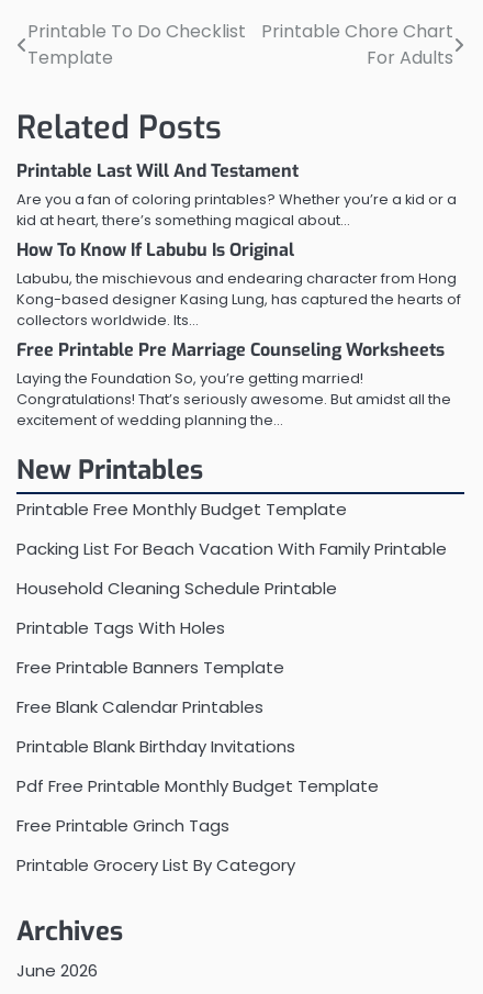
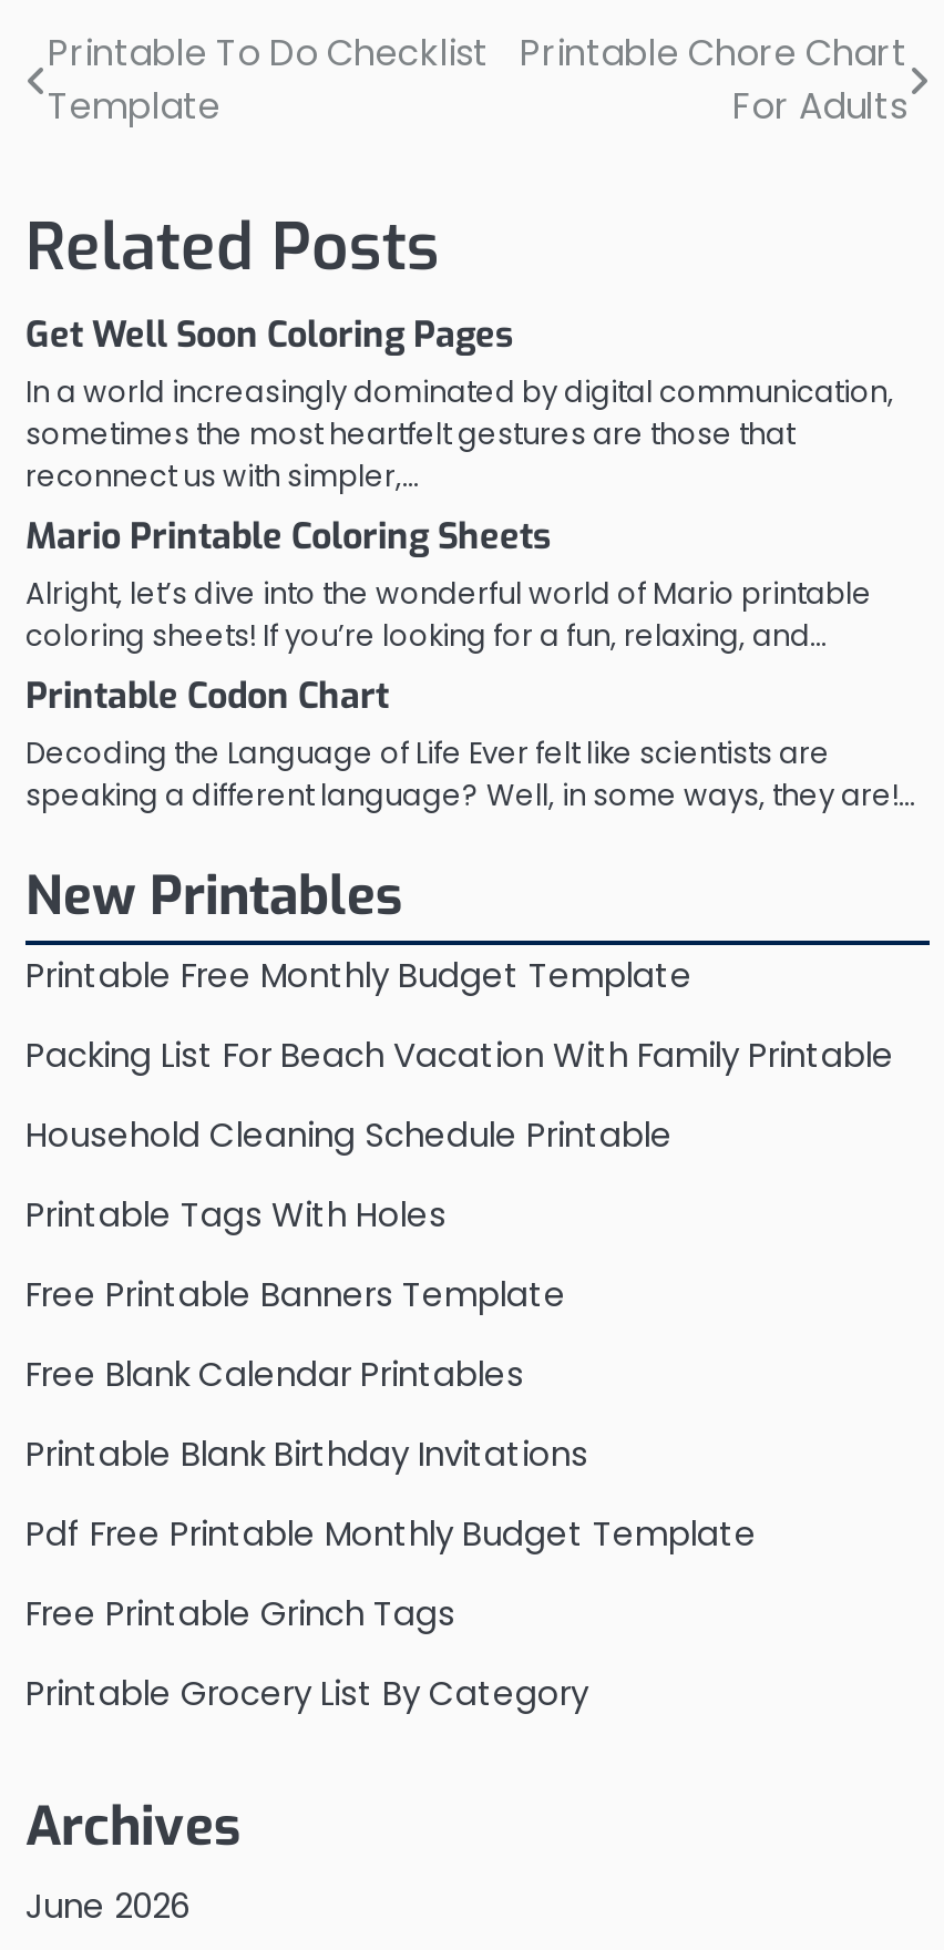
- Printable Last Will And Testament
- Are you a fan of coloring printables? Whether you’re a kid or a
- kid at heart, there’s something magical about…
- How To Know If Labubu Is Original
- Labubu, the mischievous and endearing character from Hong
- Kong-based designer Kasing Lung, has captured the hearts of
- collectors worldwide. Its…
- Free Printable Pre Marriage Counseling Worksheets
- Laying the Foundation So, you’re getting married!
- Congratulations! That’s seriously awesome. But amidst all the
- excitement of wedding planning the…
+ Get Well Soon Coloring Pages
+ In a world increasingly dominated by digital communication,
+ sometimes the most heartfelt gestures are those that
+ reconnect us with simpler,…
+ Mario Printable Coloring Sheets
+ Alright, let’s dive into the wonderful world of Mario printable
+ coloring sheets! If you’re looking for a fun, relaxing, and…
+ Printable Codon Chart
+ Decoding the Language of Life Ever felt like scientists are
+ speaking a different language? Well, in some ways, they are!…
